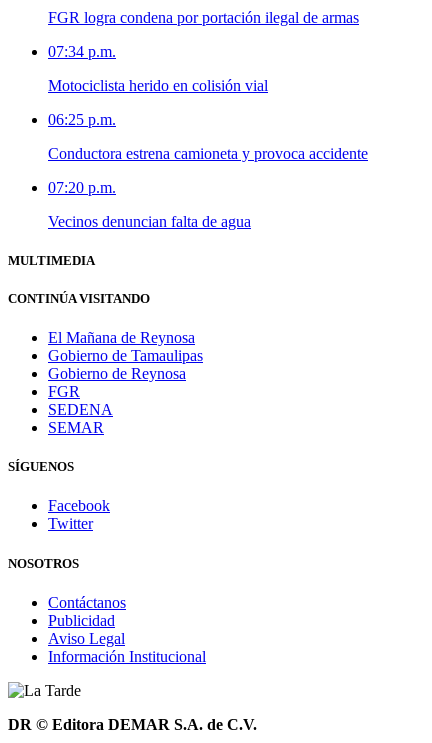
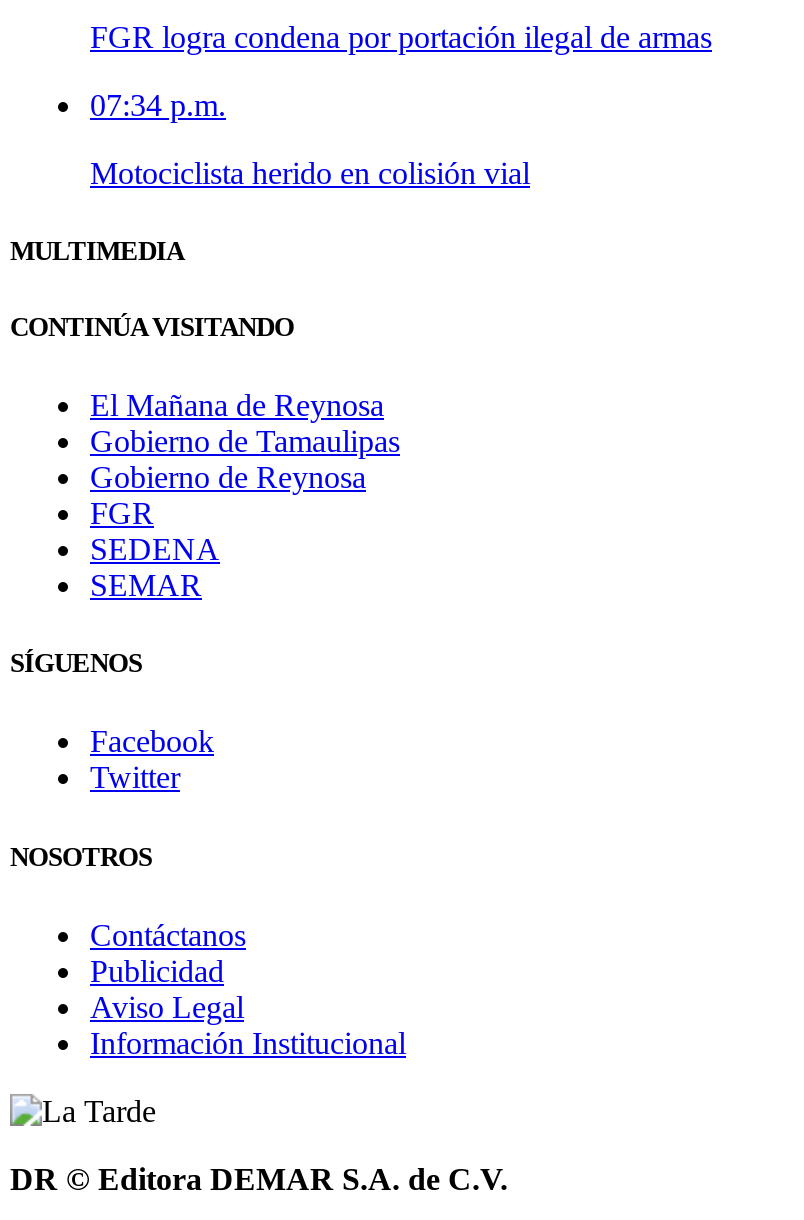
- 06:25 p.m.
- Conductora estrena camioneta y provoca accidente
- 07:20 p.m.
- Vecinos denuncian falta de agua
